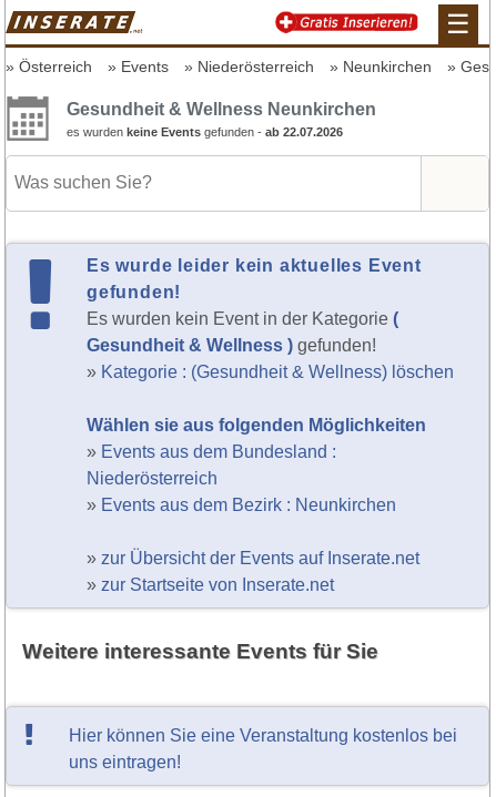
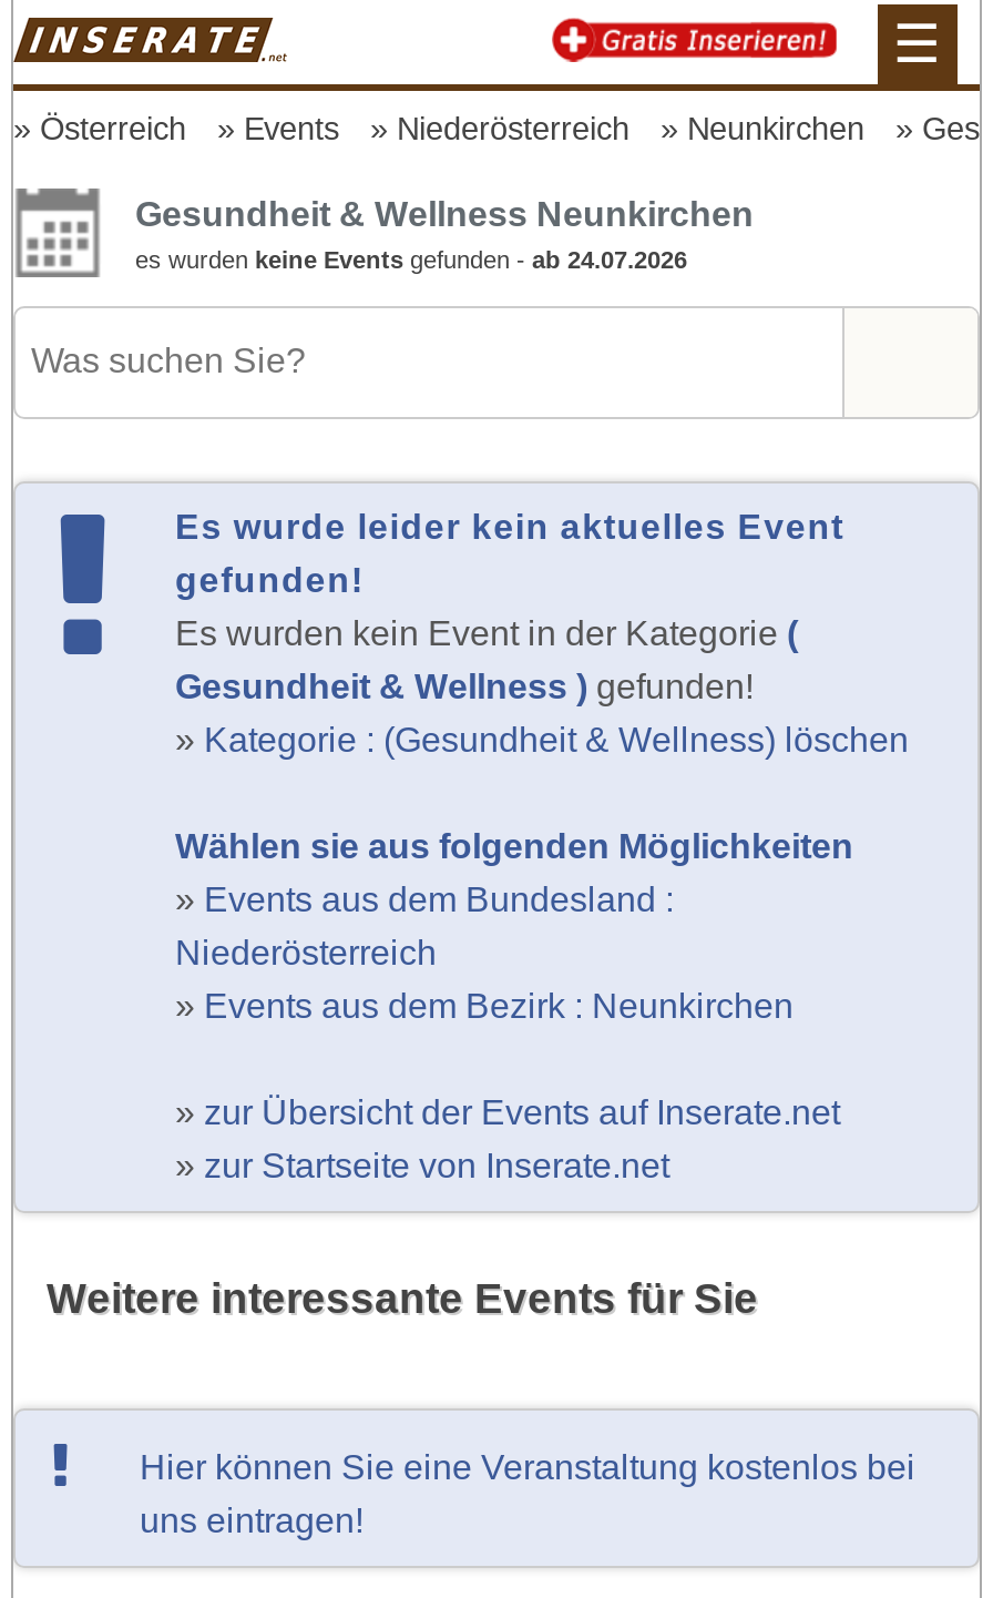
- es wurden keine Events gefunden - ab 22.07.2026
+ es wurden keine Events gefunden - ab 24.07.2026
